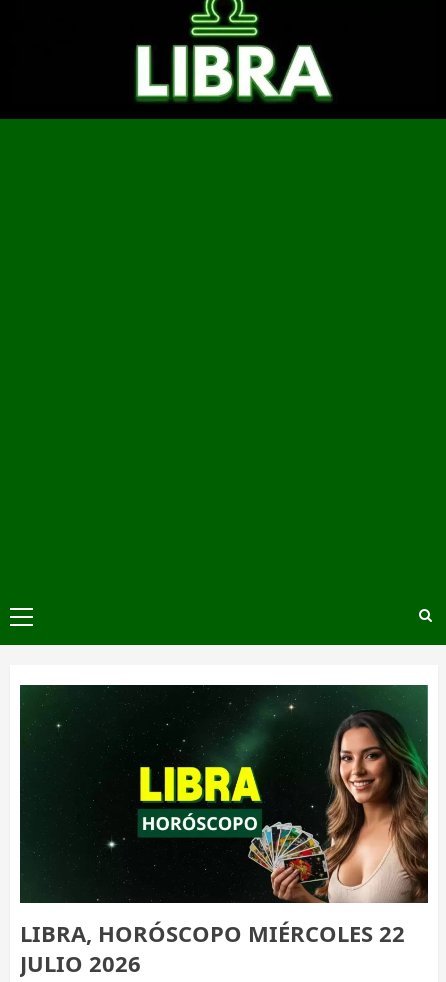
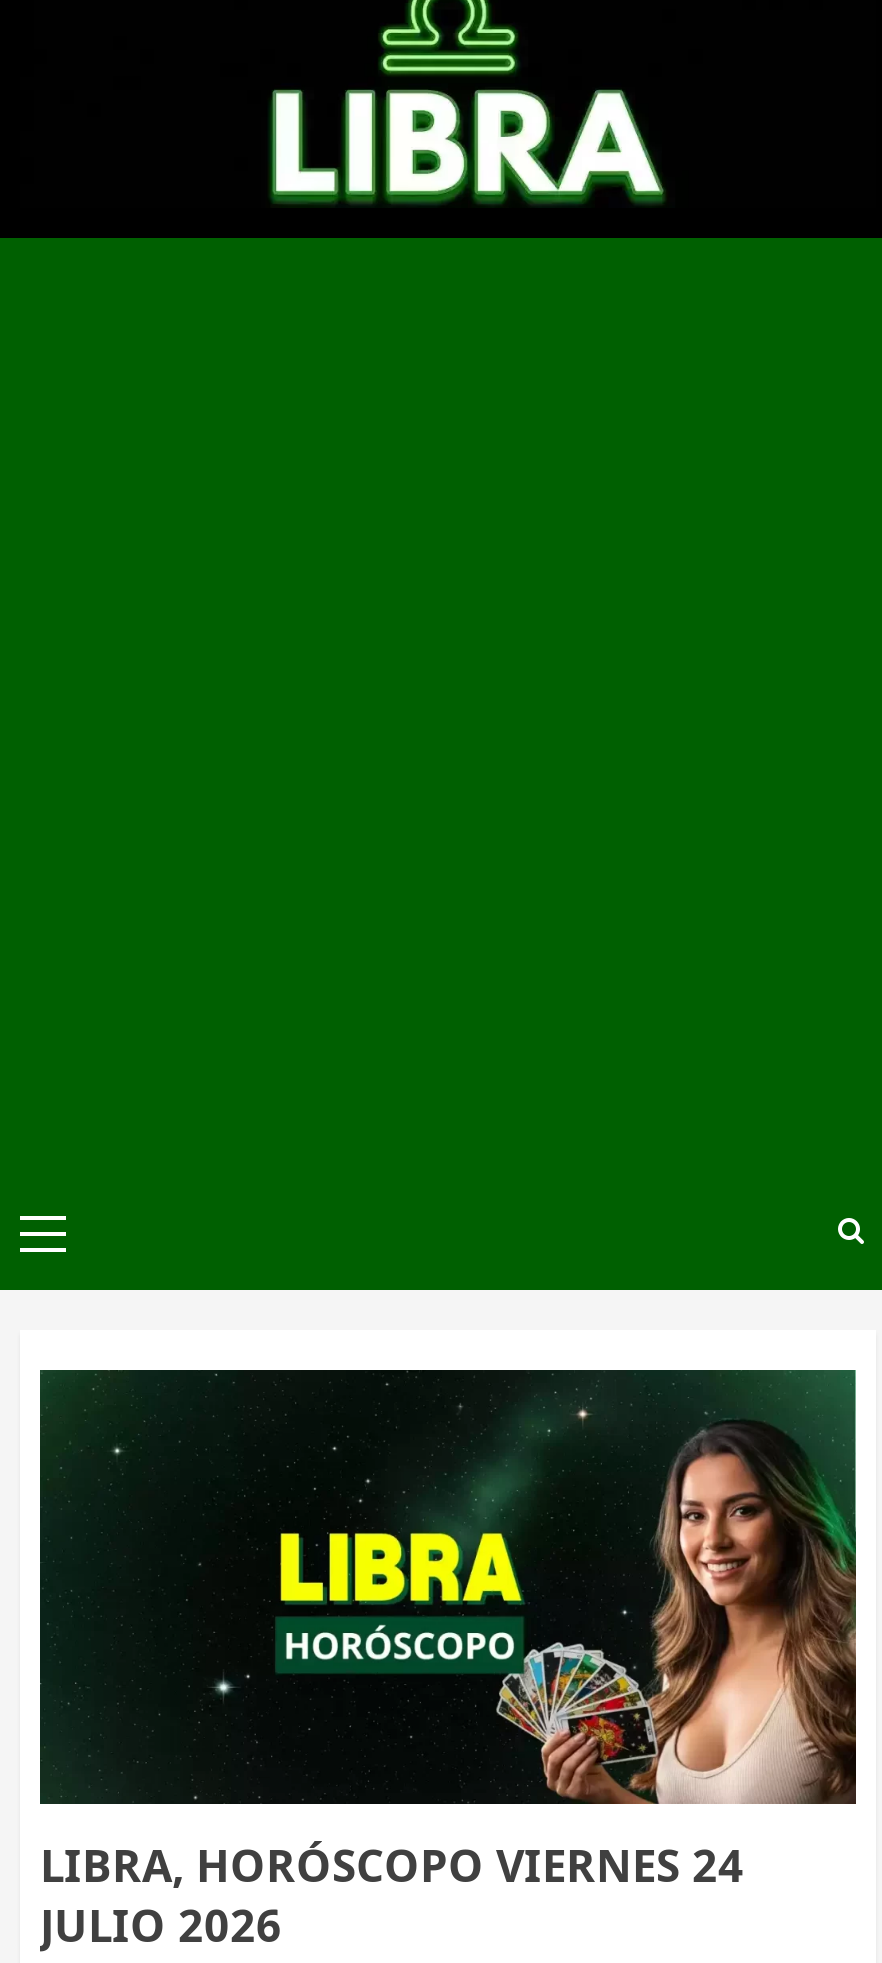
- LIBRA, HORÓSCOPO MIÉRCOLES 22
+ LIBRA, HORÓSCOPO VIERNES 24
